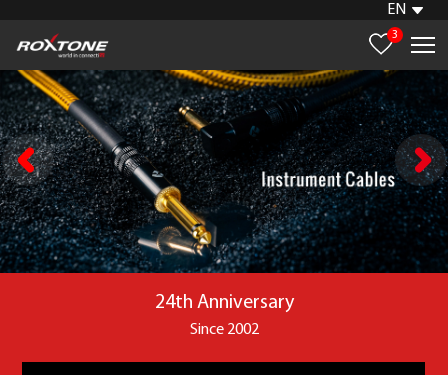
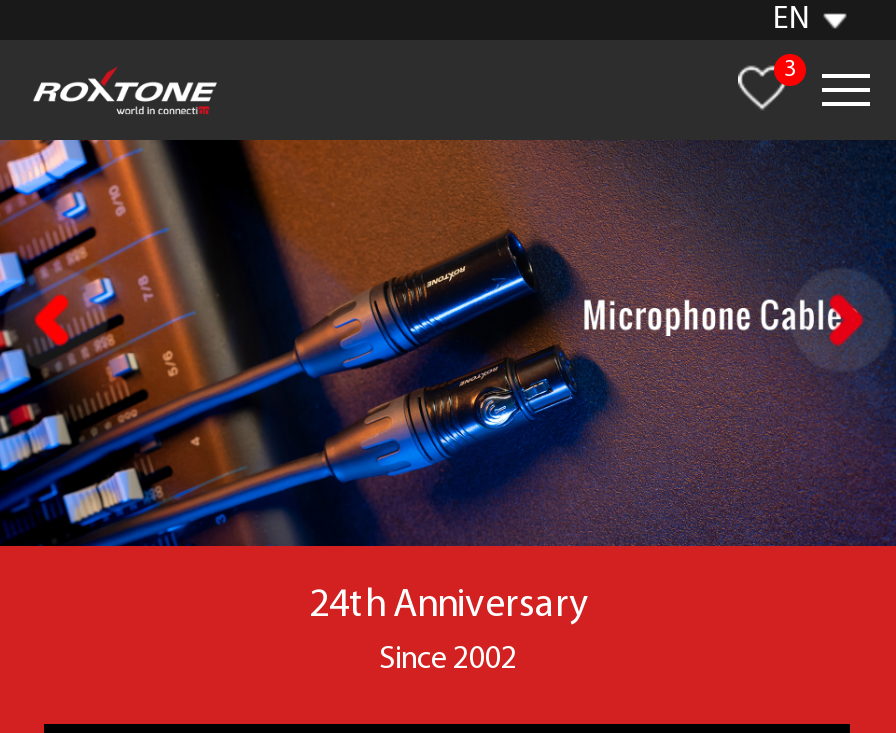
- [image]
+ [image]
